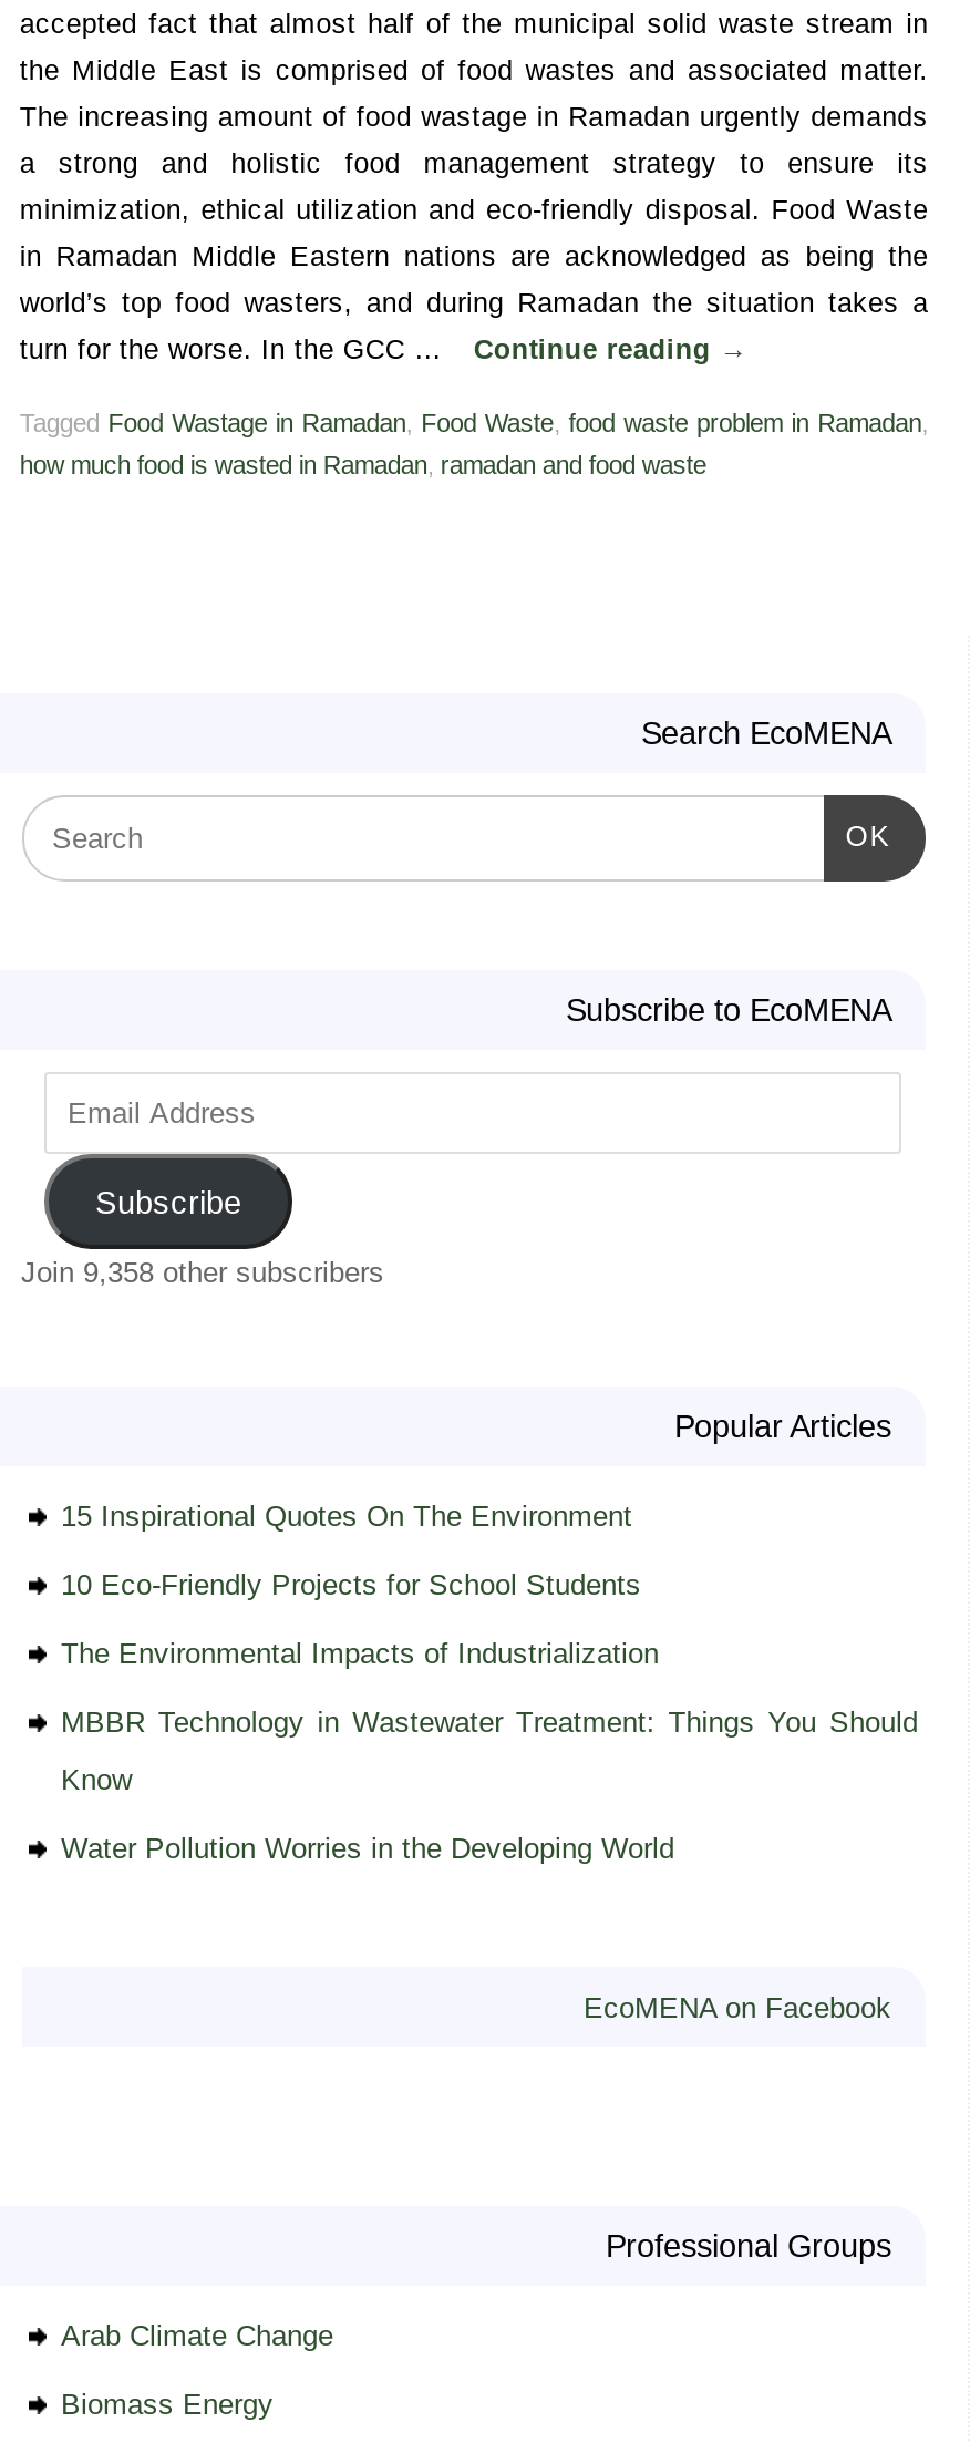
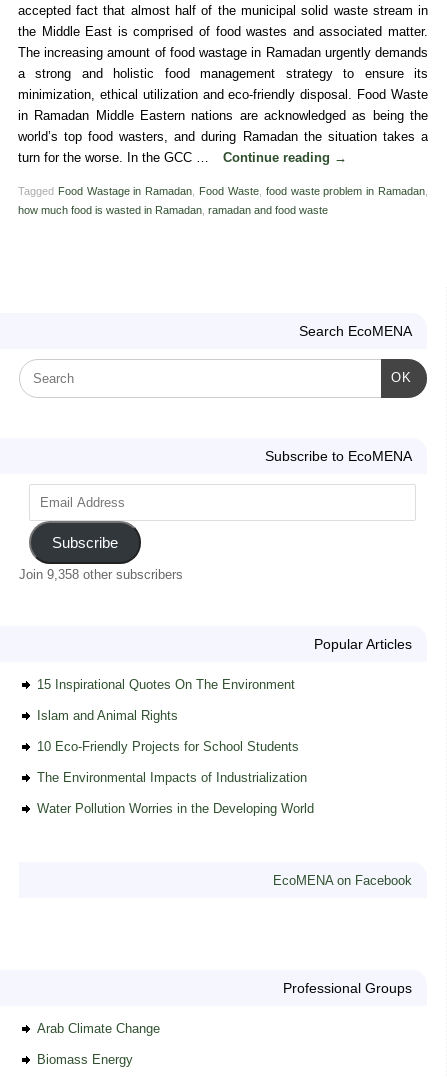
+ Islam and Animal Rights

moved down: 10 Eco-Friendly Projects for School Students | The Environmental Impacts of Industrialization

- MBBR Technology in Wastewater Treatment: Things You Should
- Know
